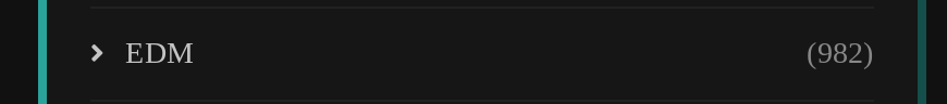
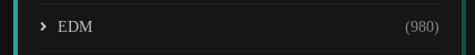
- (982)
+ (980)
